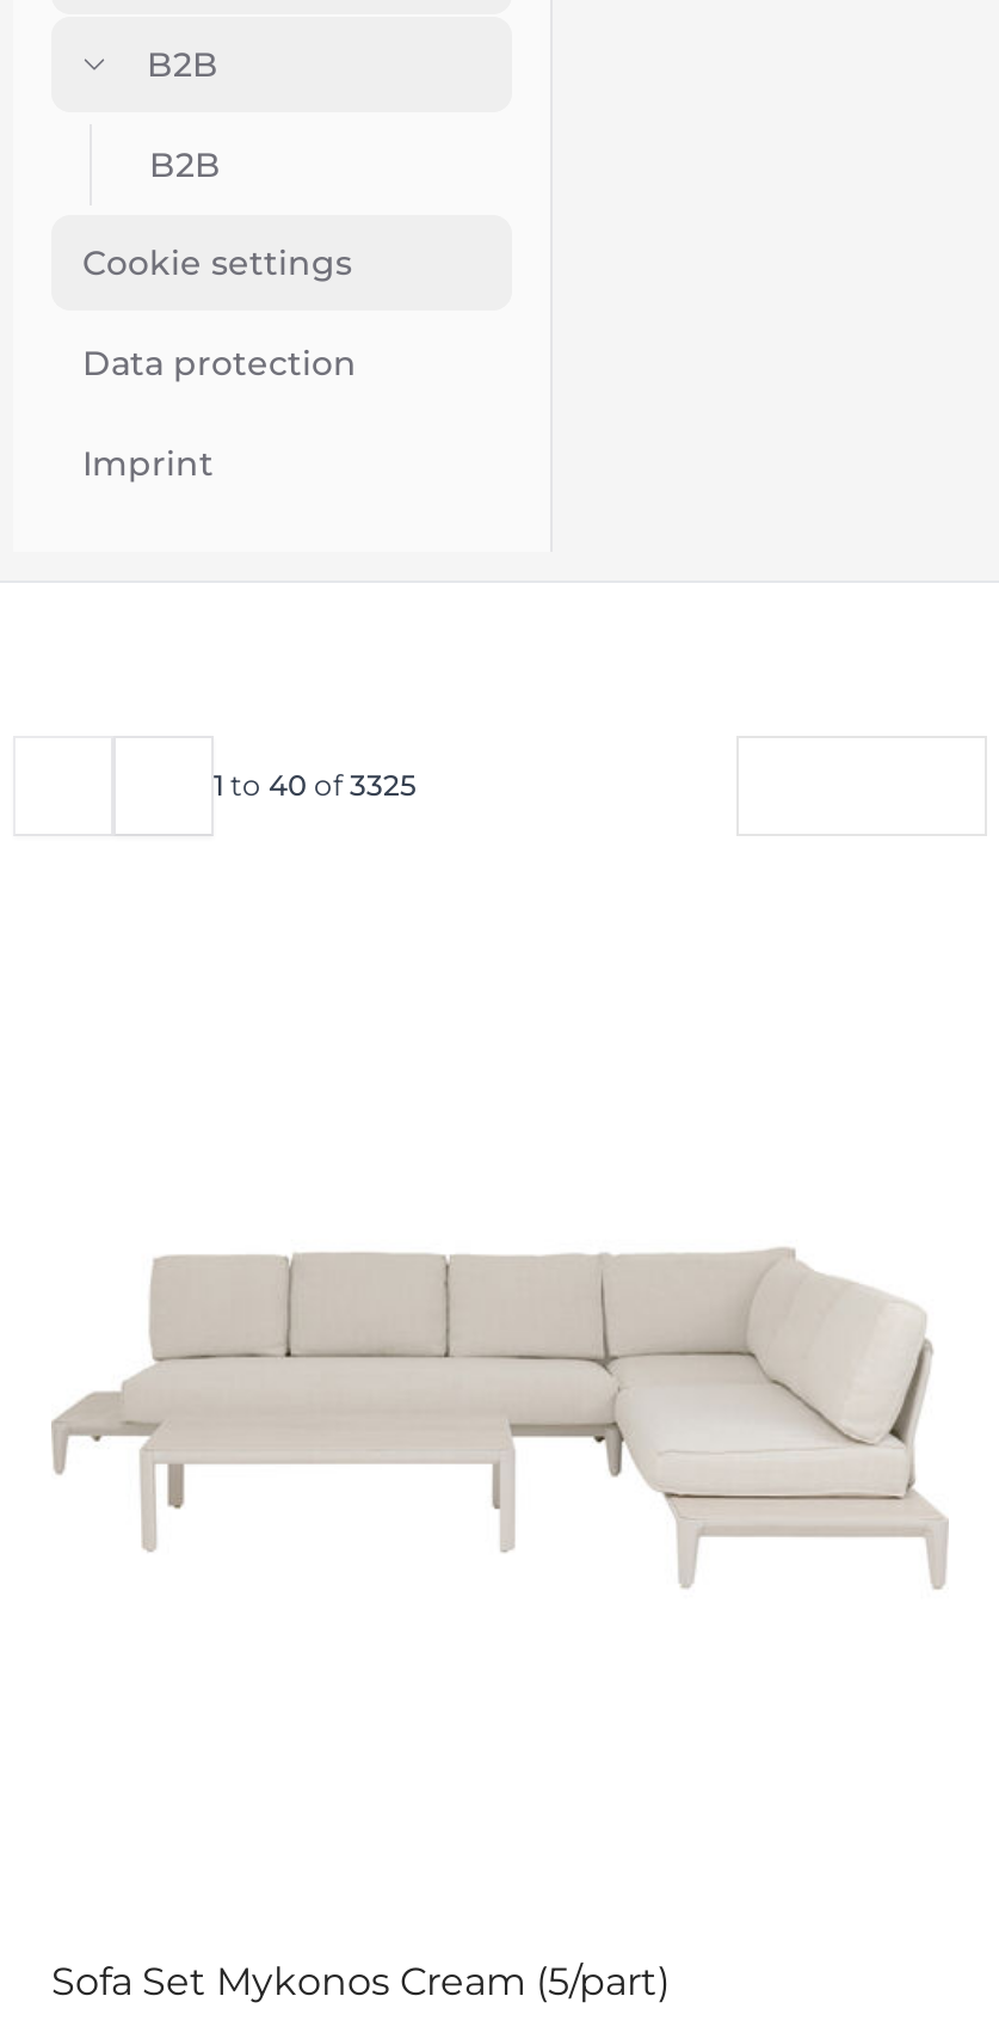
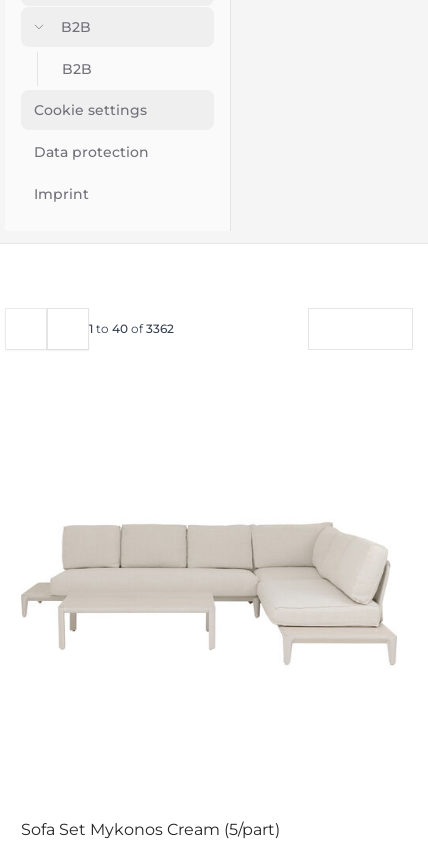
- 1 to 40 of3325
+ 1 to 40 of3362
